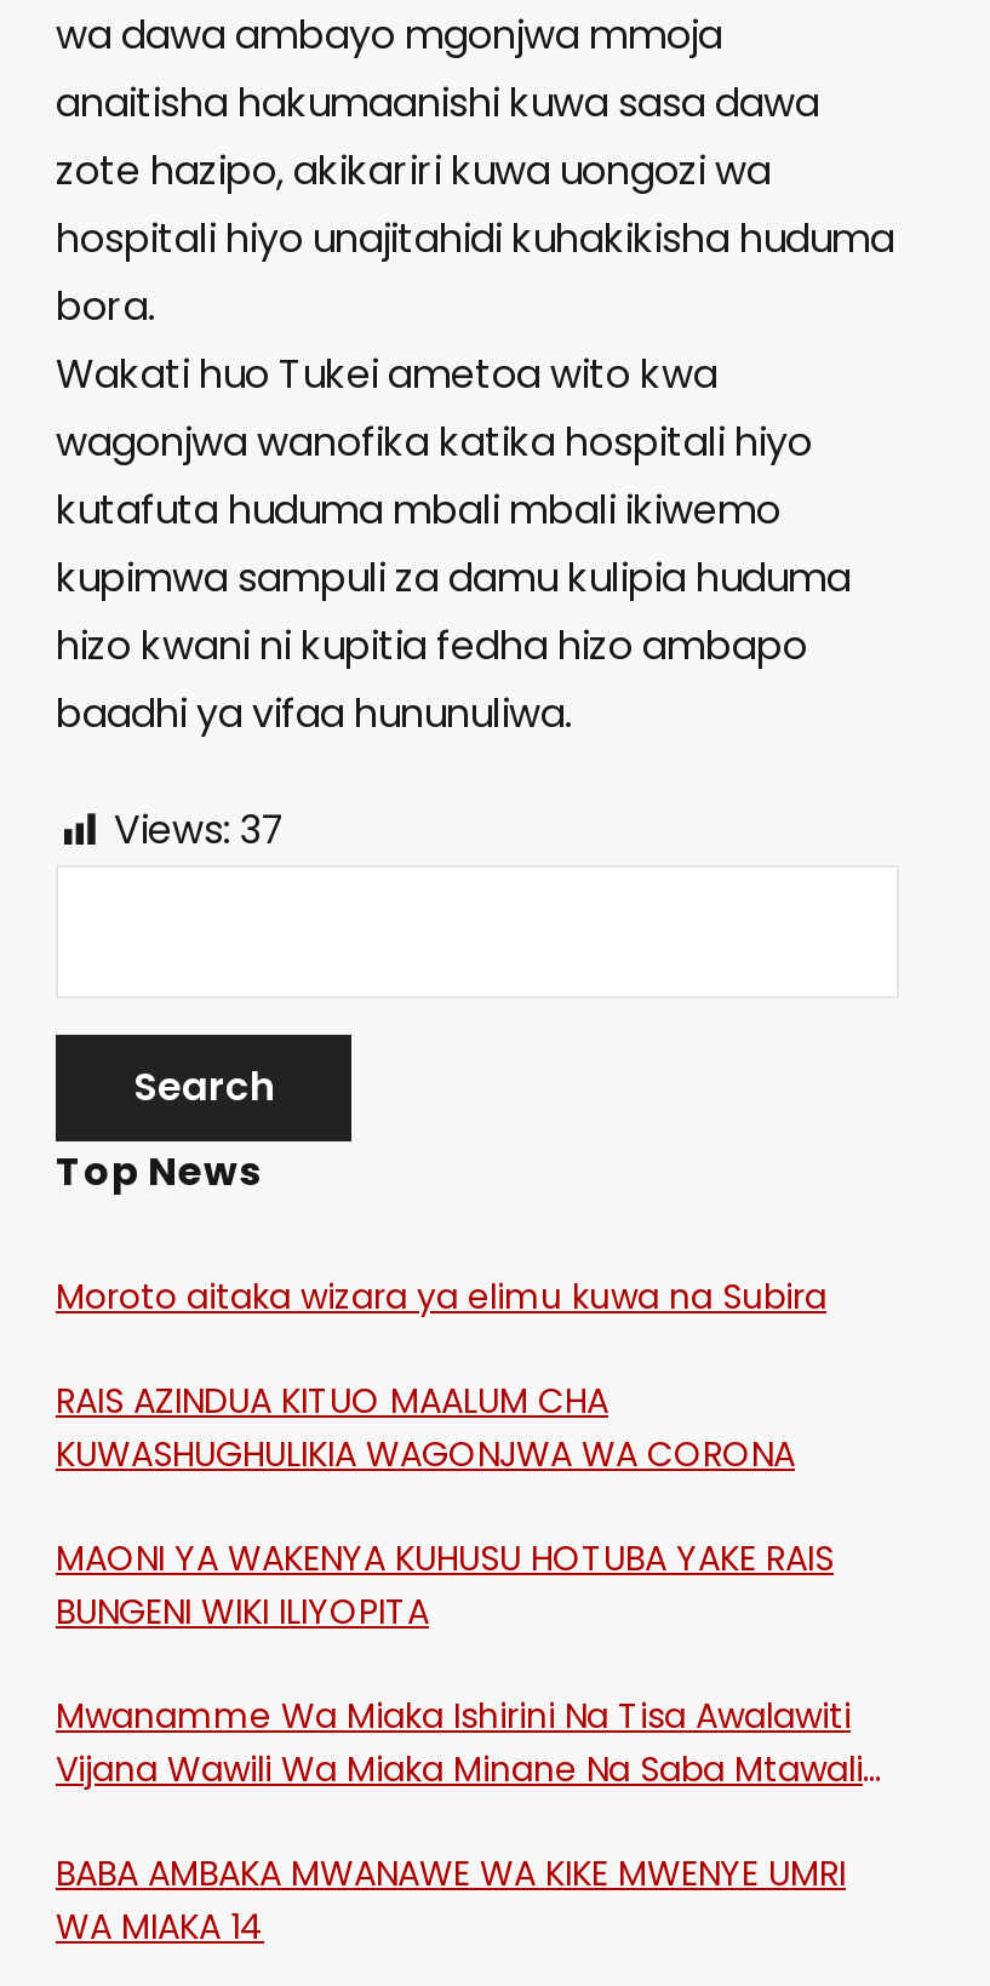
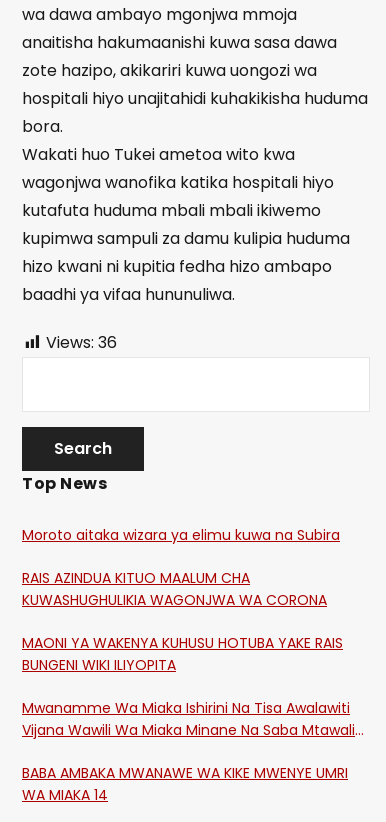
- Views: 37
+ Views: 36
